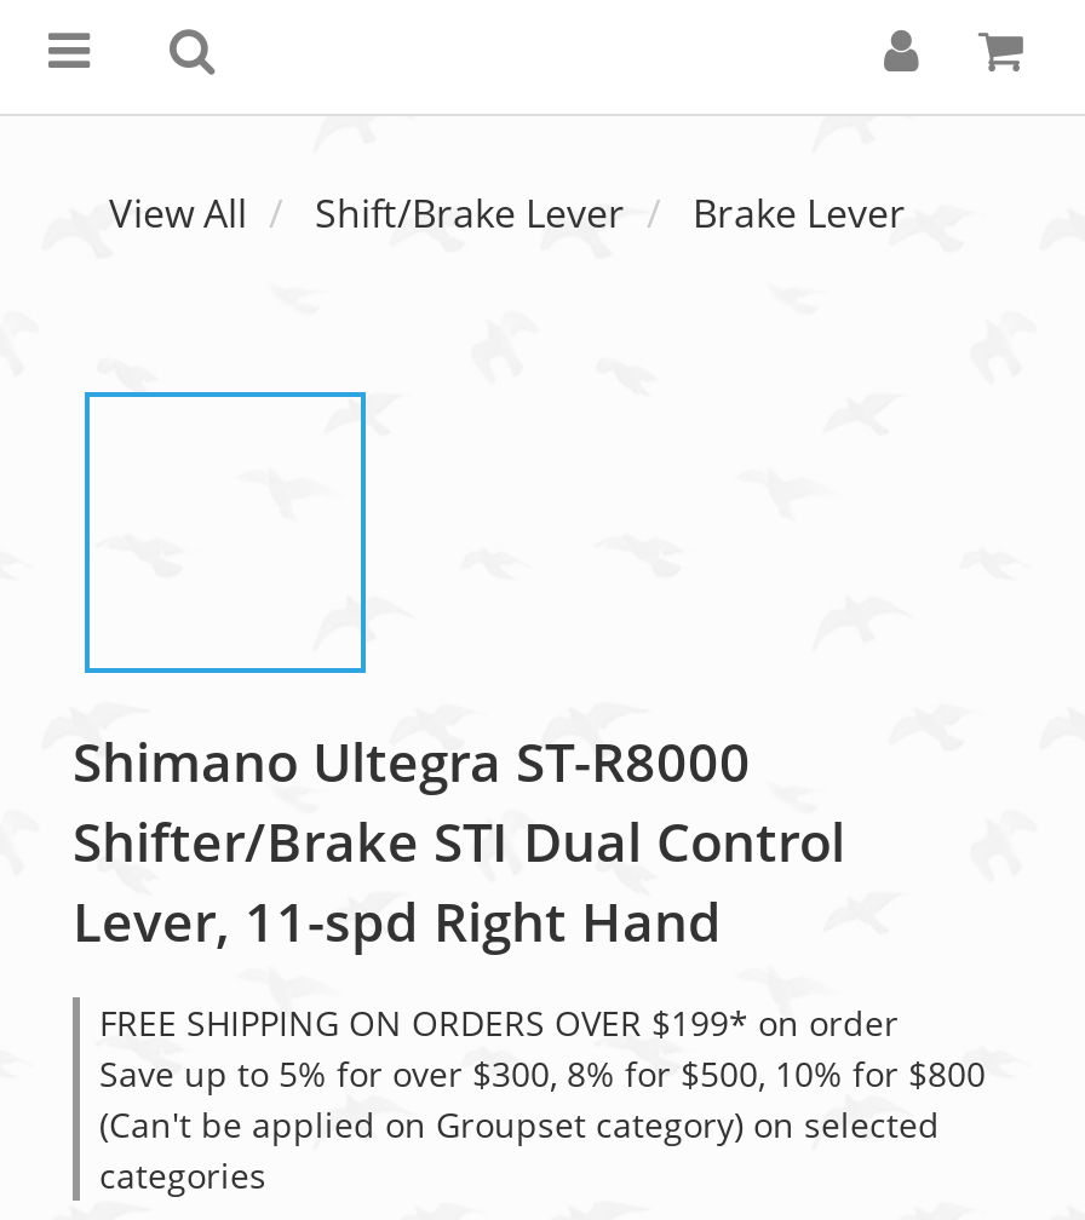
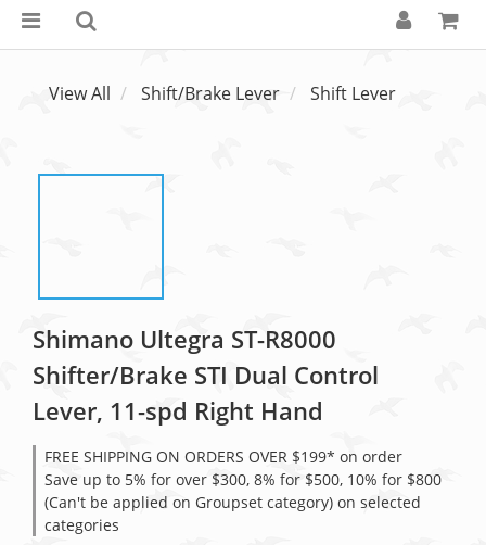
- Brake Lever
+ Shift Lever
